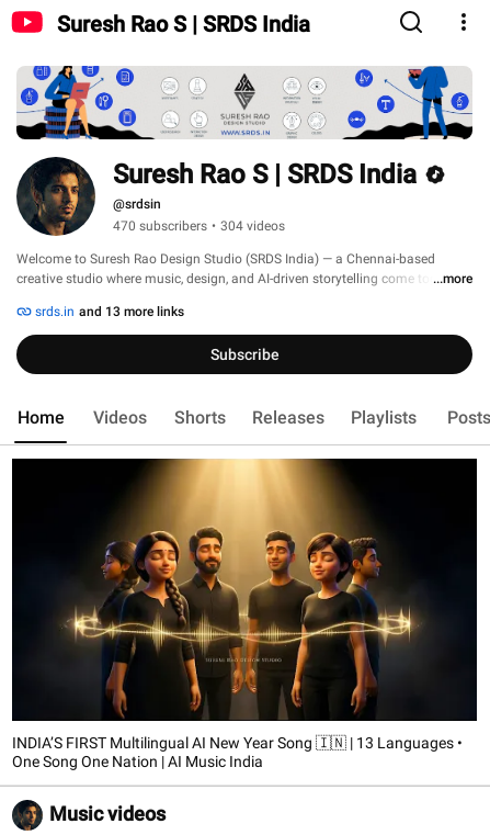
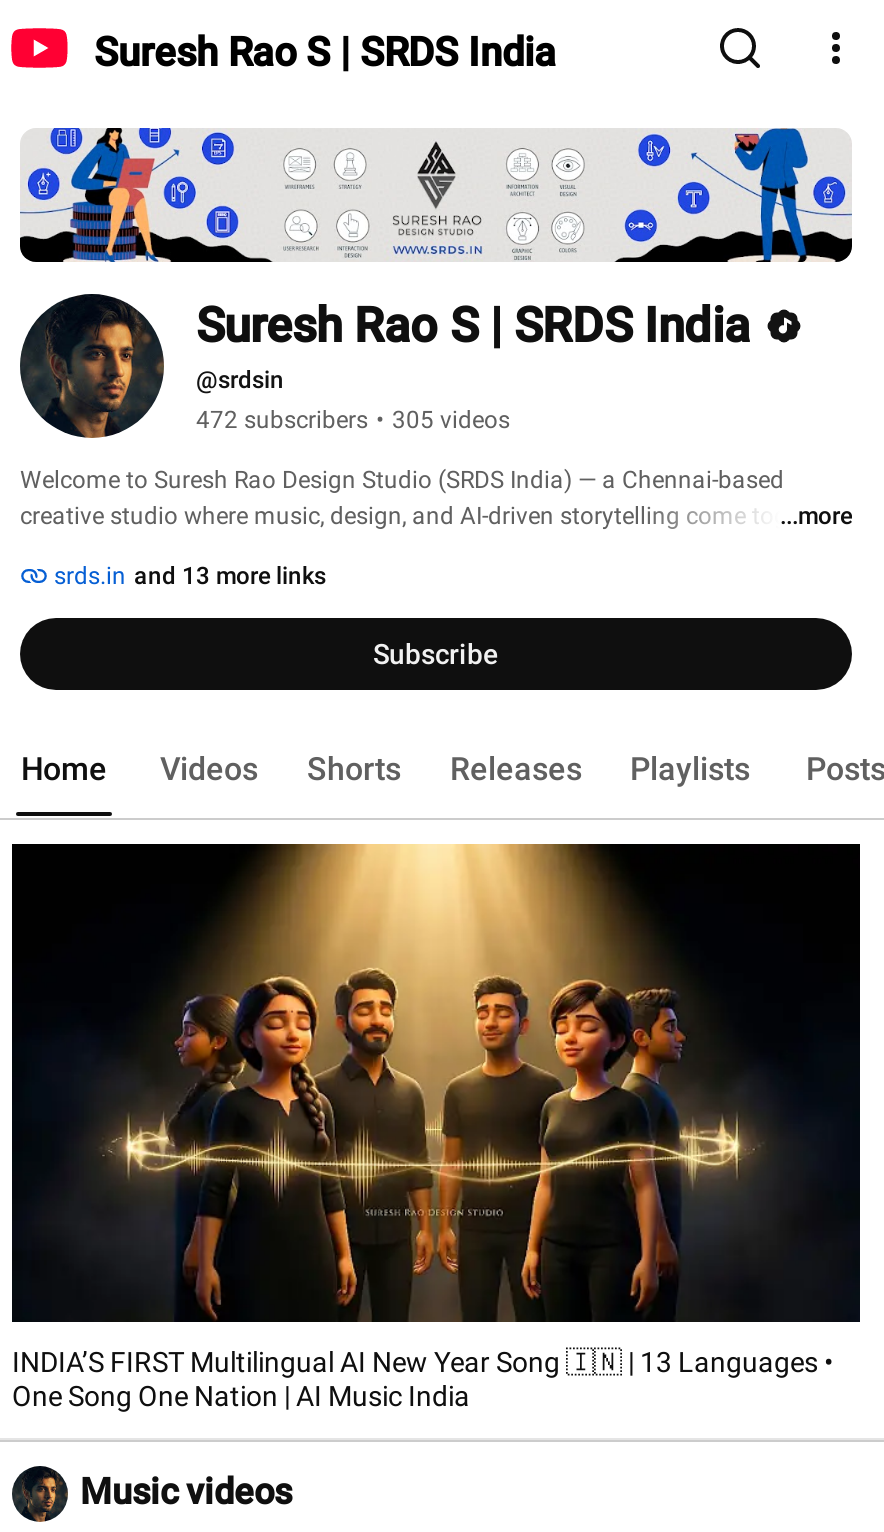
- 470 subscribers • 304 videos
+ 472 subscribers • 305 videos
